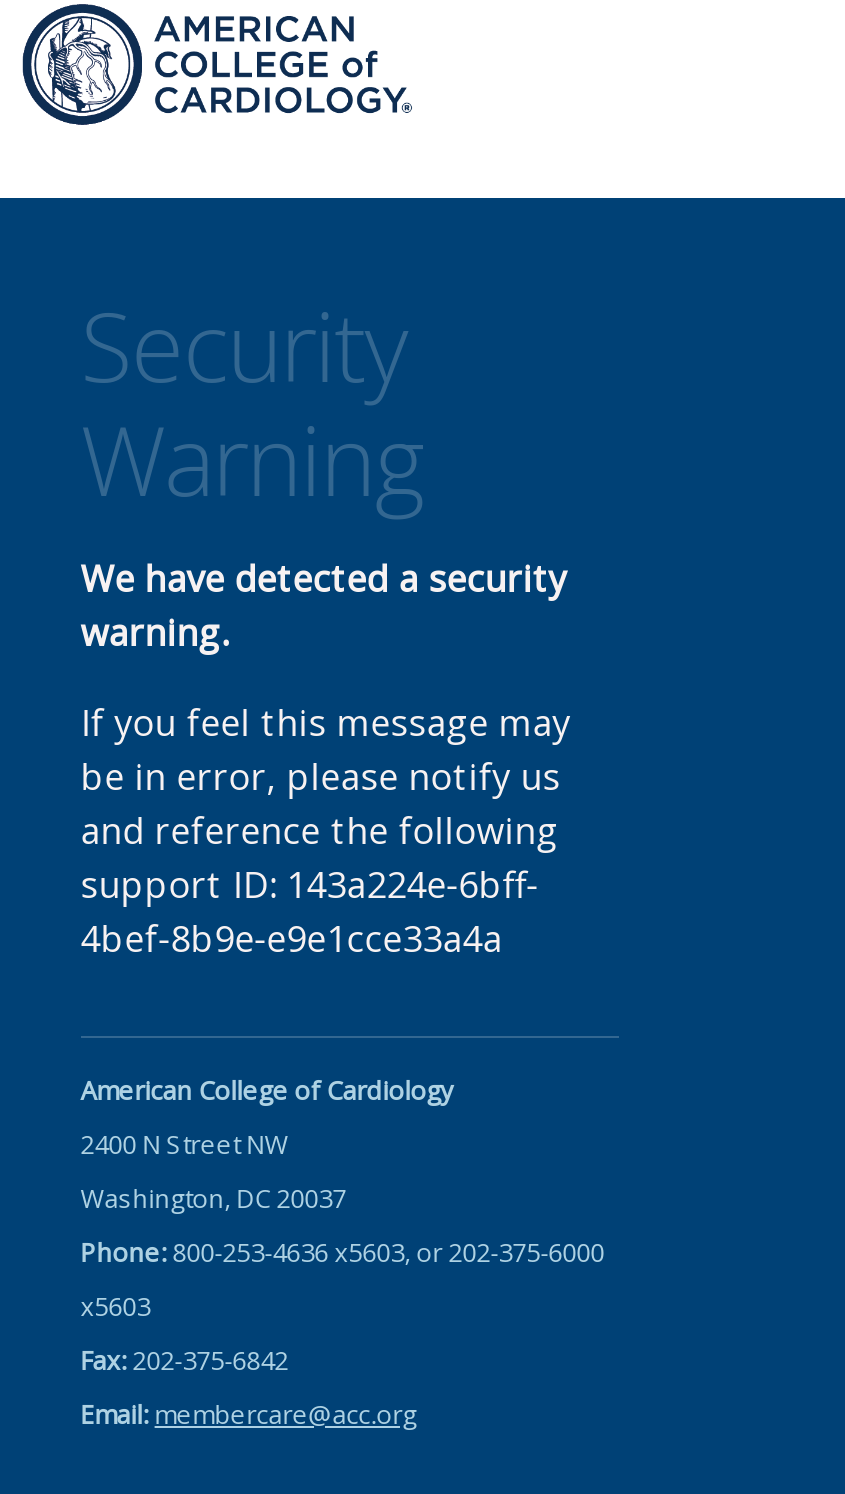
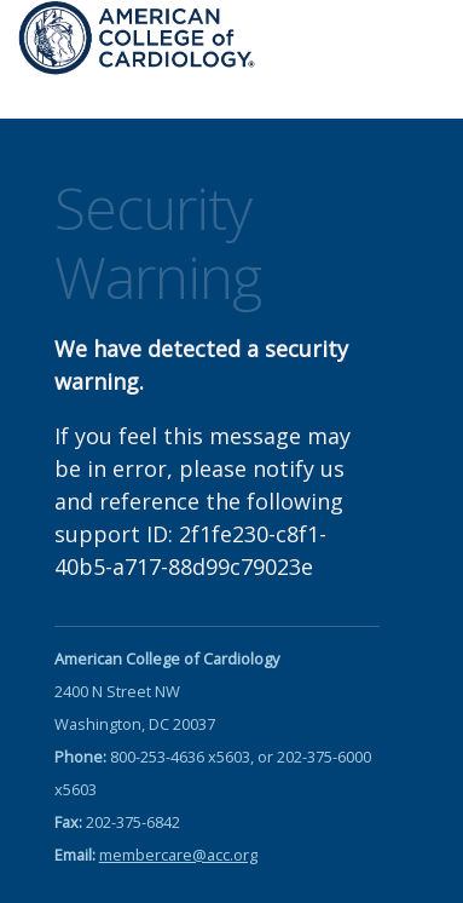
- support ID: 143a224e-6bff-
- 4bef-8b9e-e9e1cce33a4a
+ support ID: 2f1fe230-c8f1-
+ 40b5-a717-88d99c79023e
